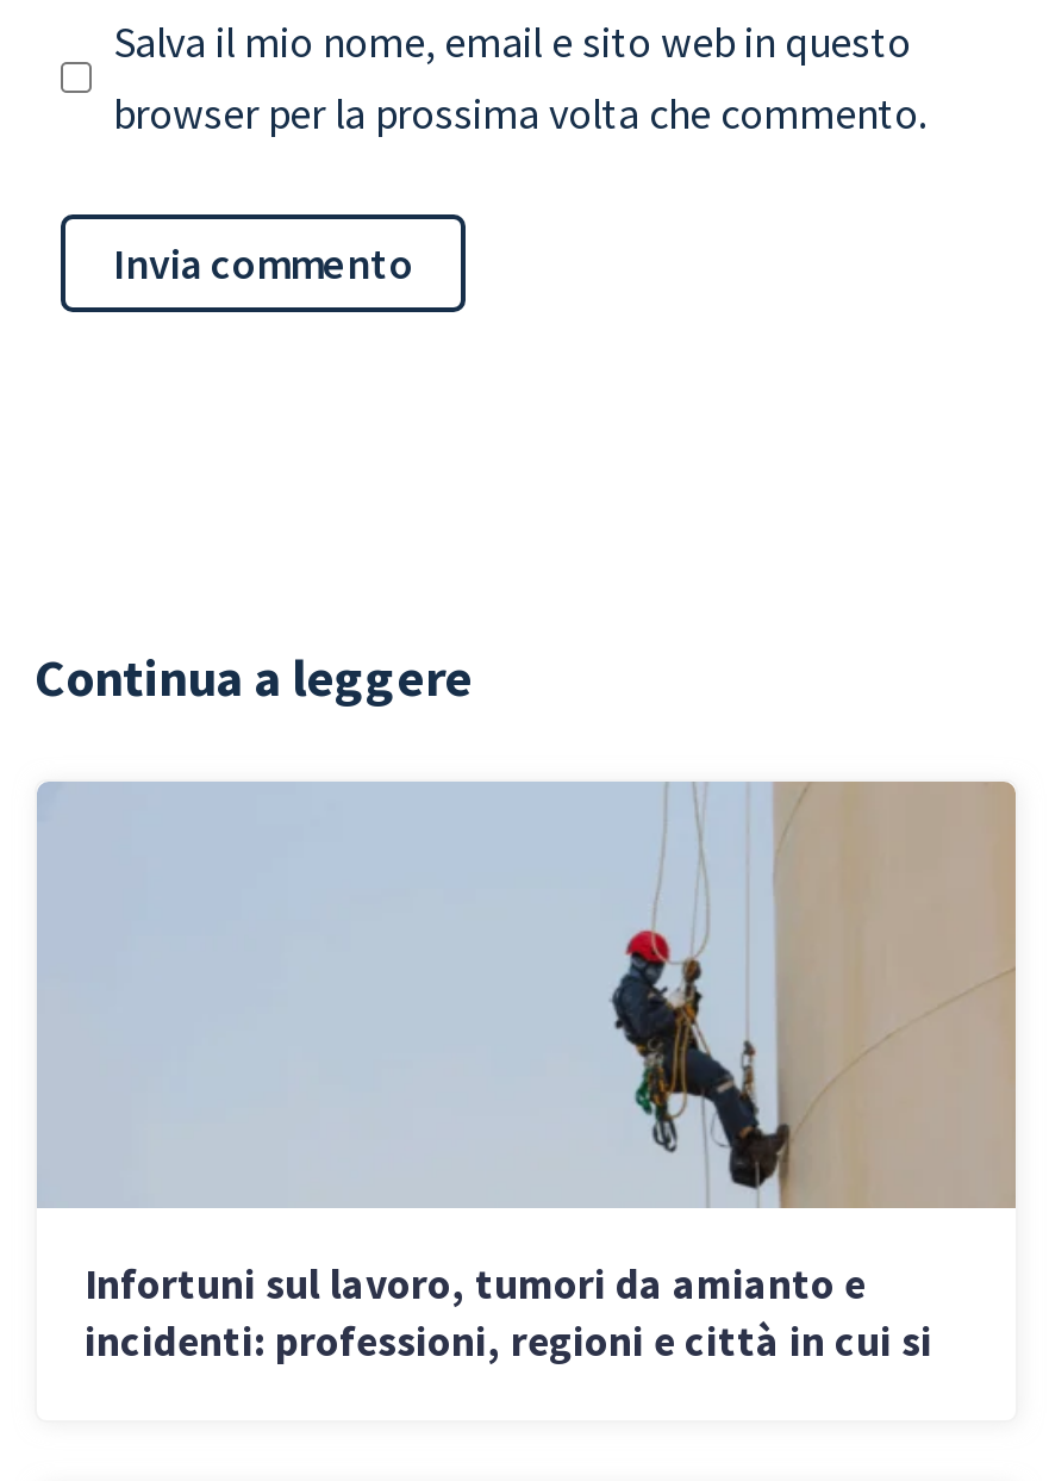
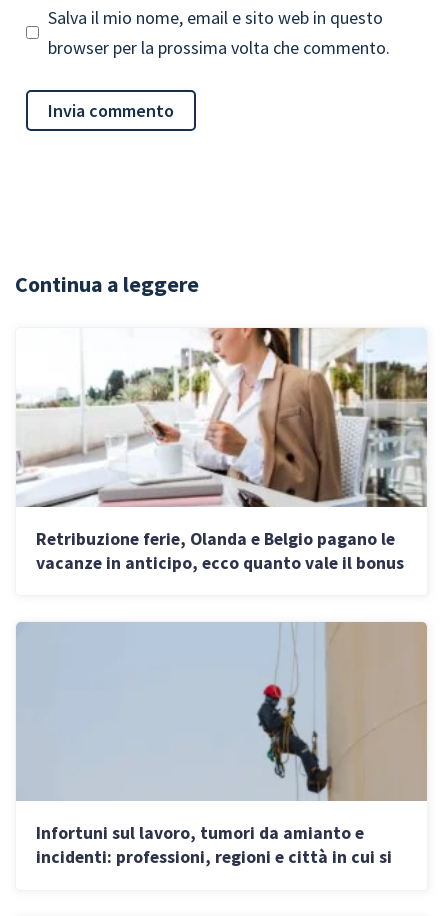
+ [image]
+ Retribuzione ferie, Olanda e Belgio pagano le
+ vacanze in anticipo, ecco quanto vale il bonus
